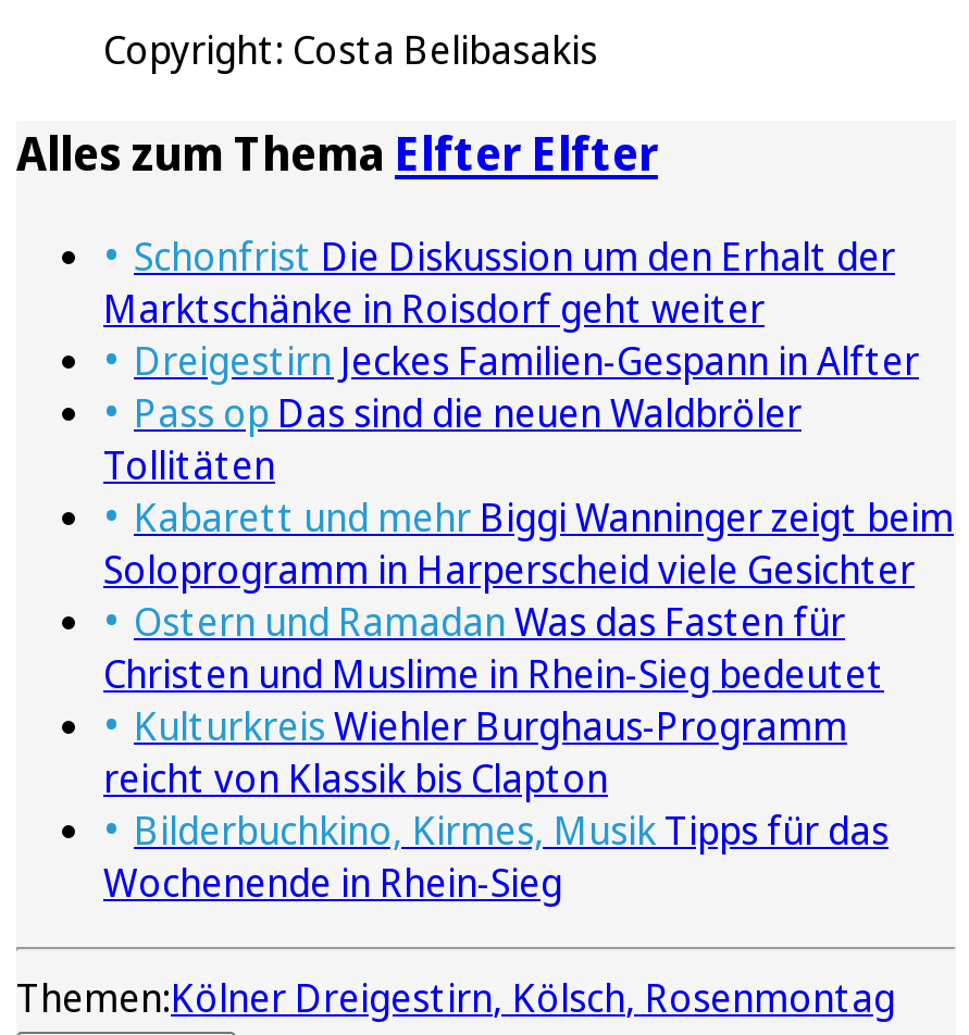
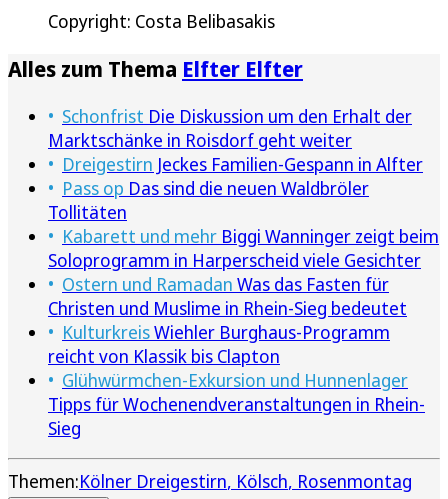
- Bilderbuchkino, Kirmes, Musik Tipps für das
- Wochenende in Rhein-Sieg
+ Glühwürmchen-Exkursion und Hunnenlager
+ Tipps für Wochenendveranstaltungen in Rhein-
+ Sieg
